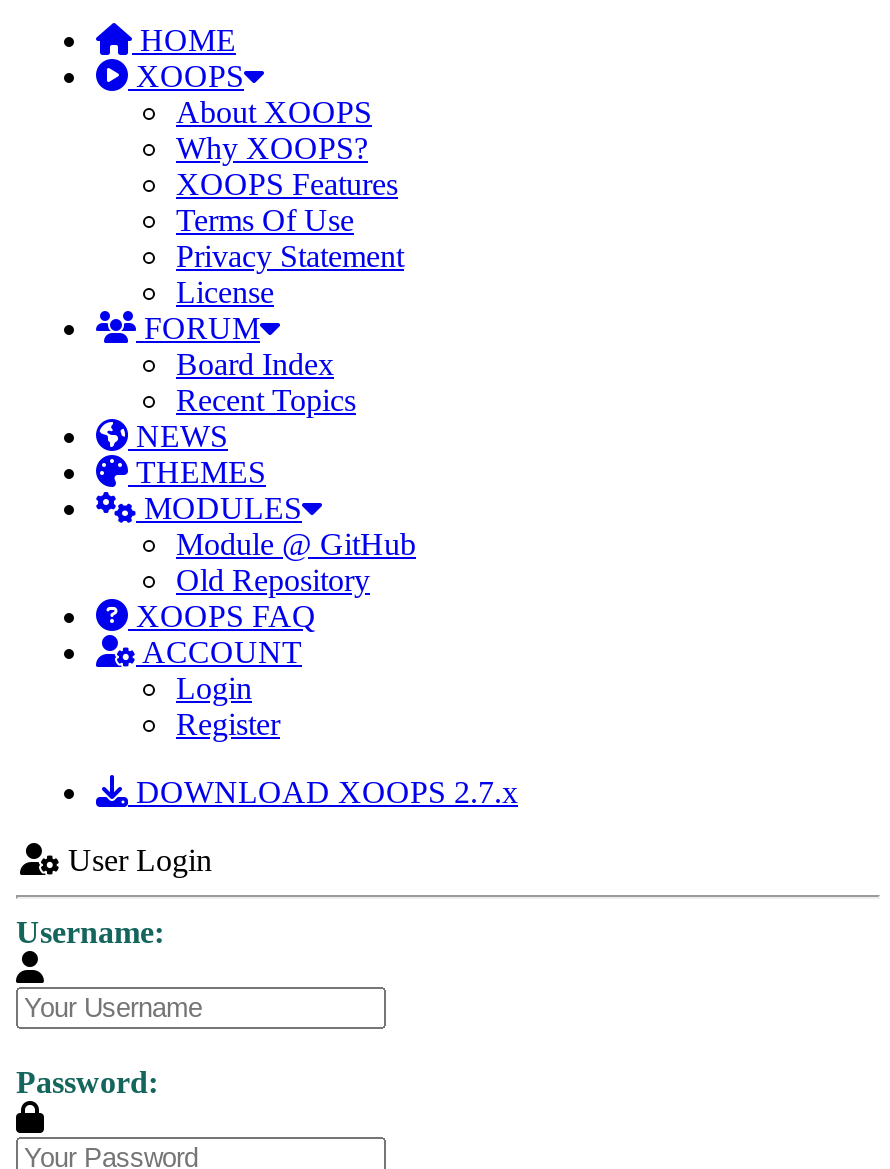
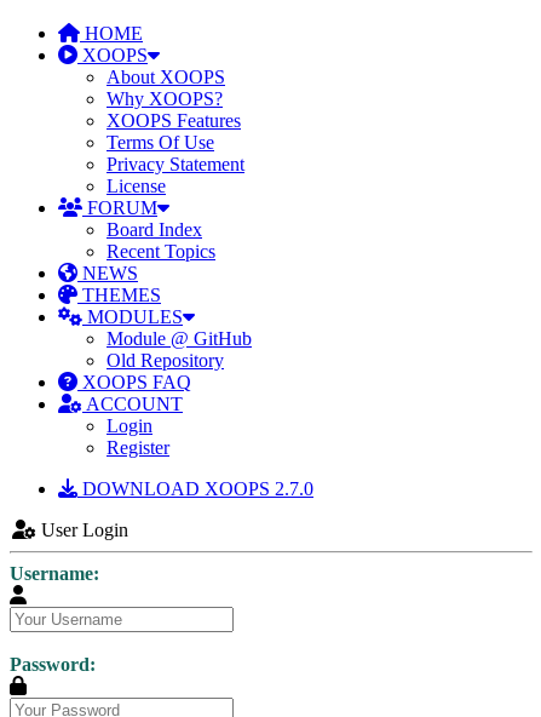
- DOWNLOAD XOOPS 2.7.x
+ DOWNLOAD XOOPS 2.7.0
